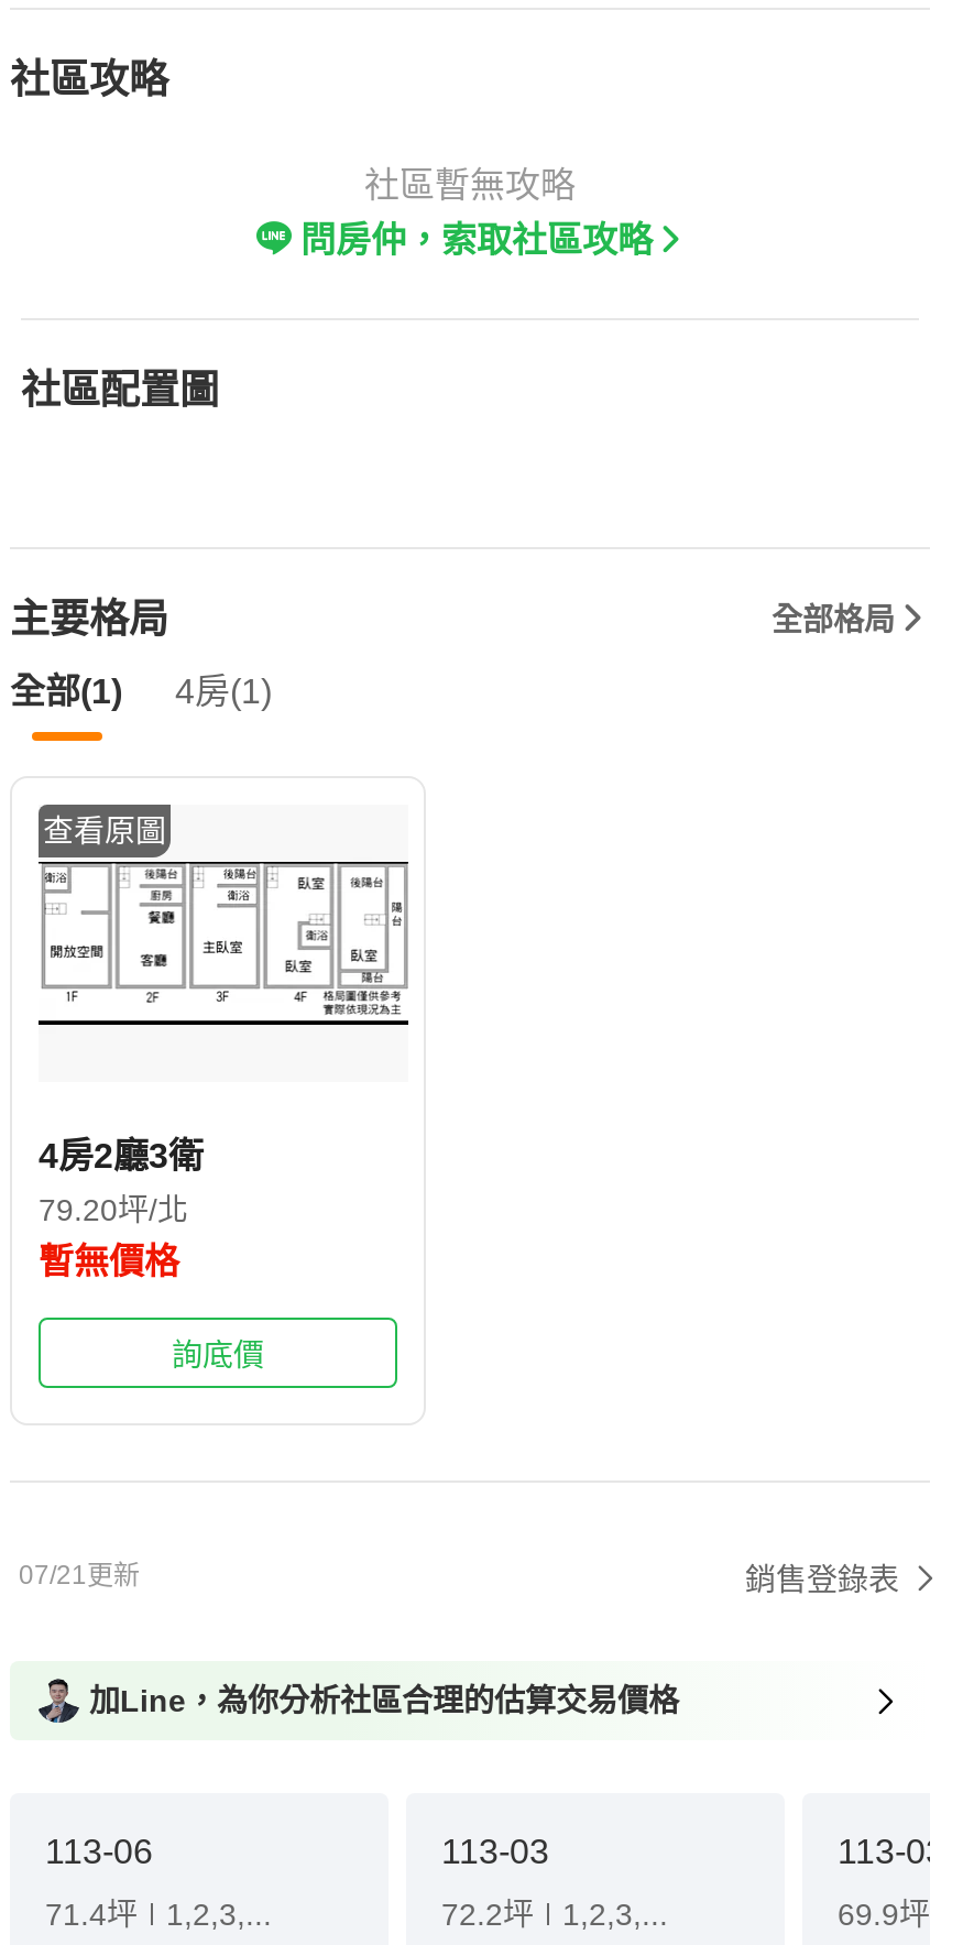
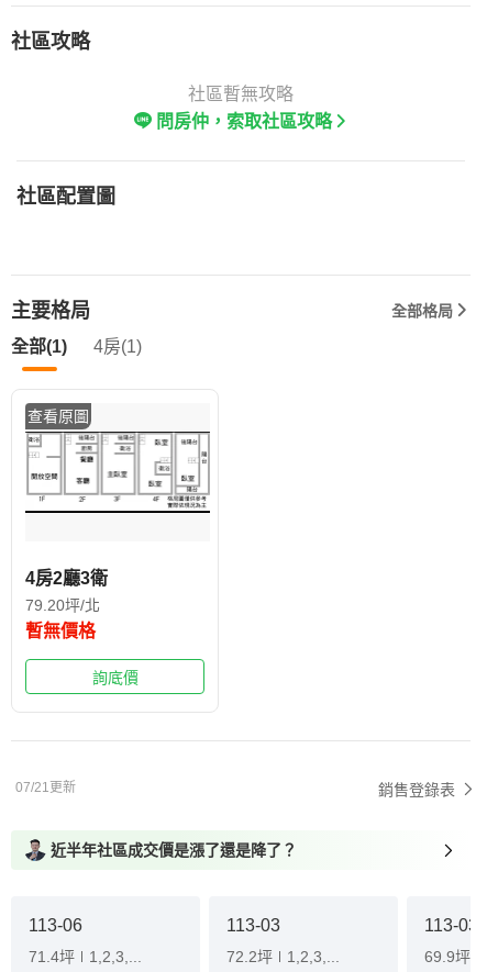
- 加Line，為你分析社區合理的估算交易價格
+ 近半年社區成交價是漲了還是降了？
